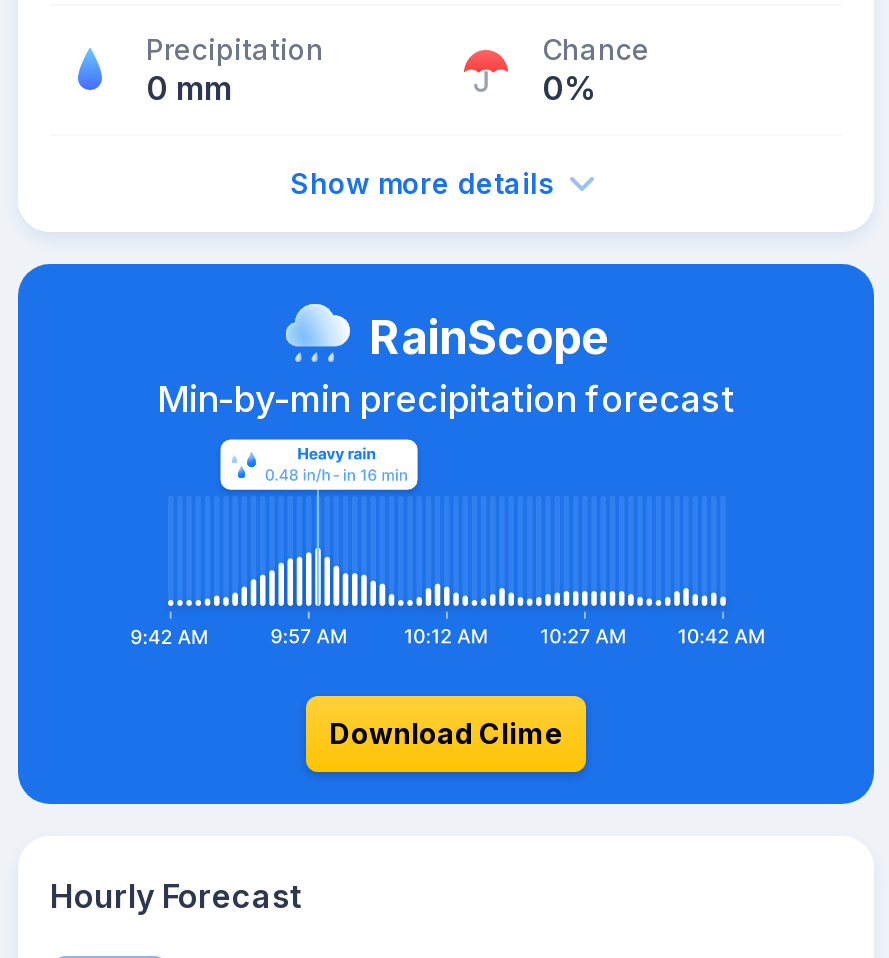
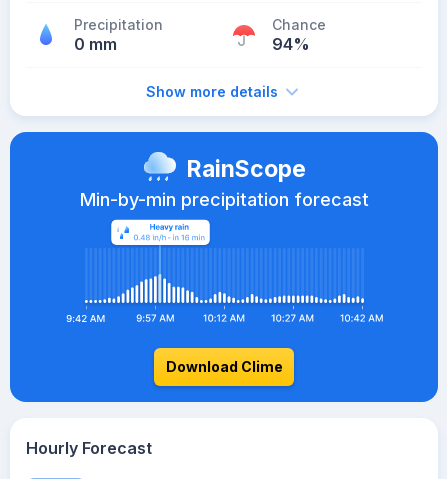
- 0%
+ 94%
